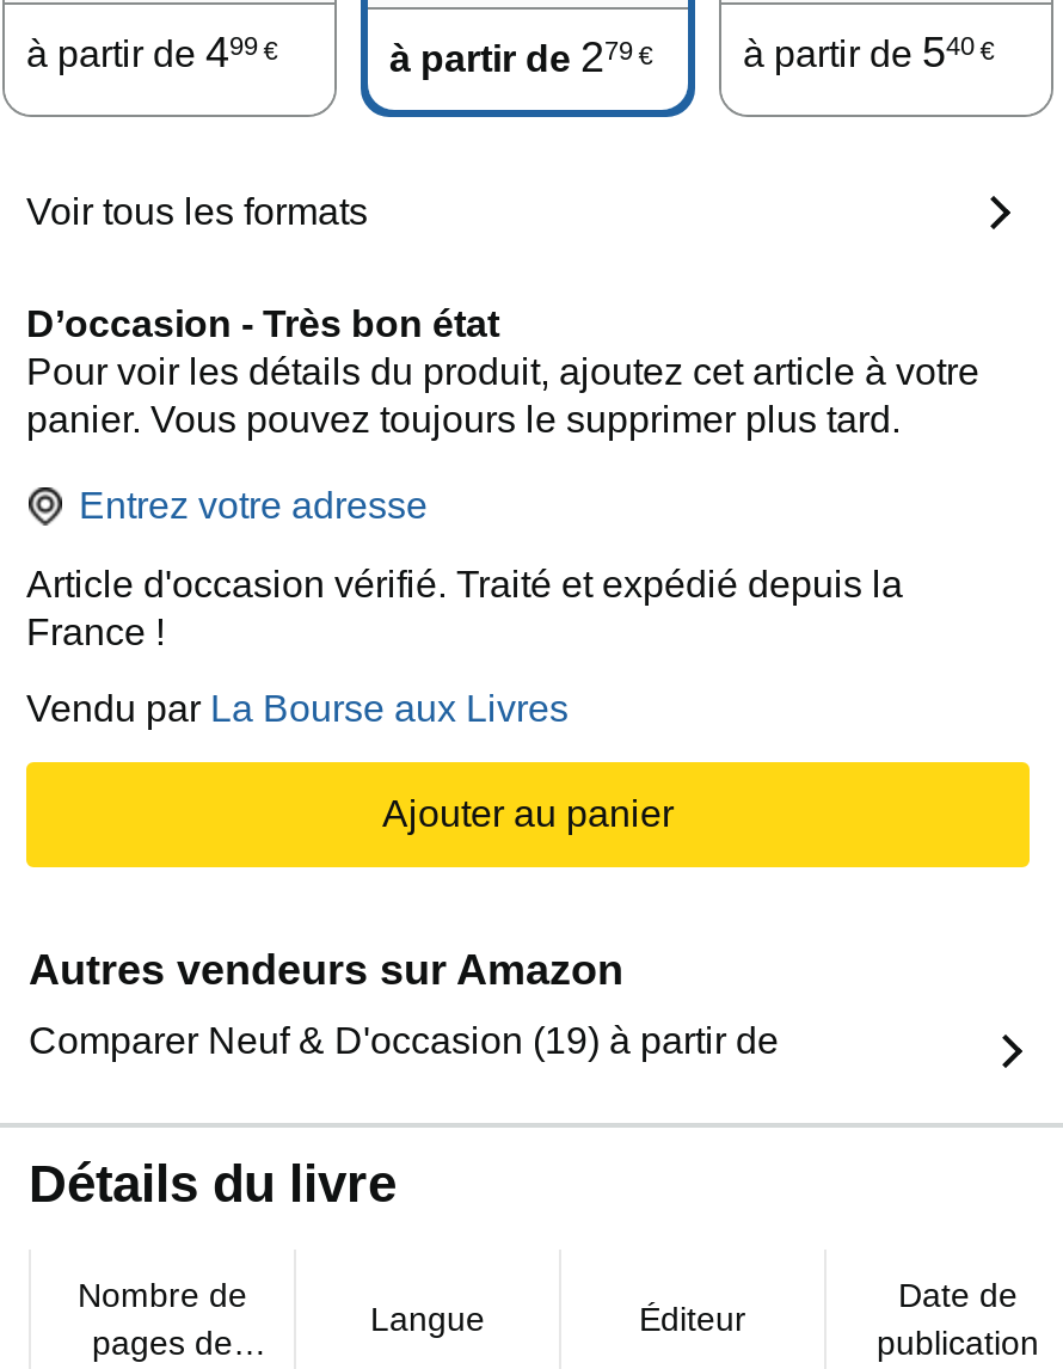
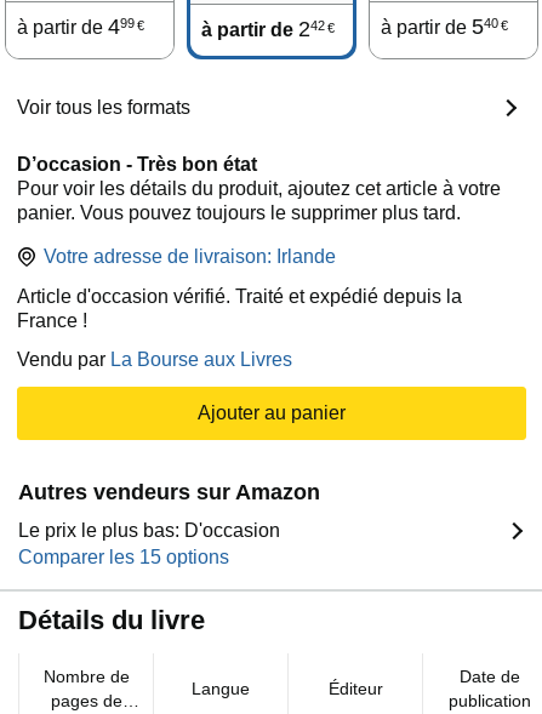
- à partir de 279 € à partir de 540 €
+ à partir de 242 € à partir de 540 €

- Entrez votre adresse
+ Votre adresse de livraison: Irlande

- Comparer Neuf & D'occasion (19) à partir de
+ Le prix le plus bas: D'occasion
+ Comparer les 15 options
